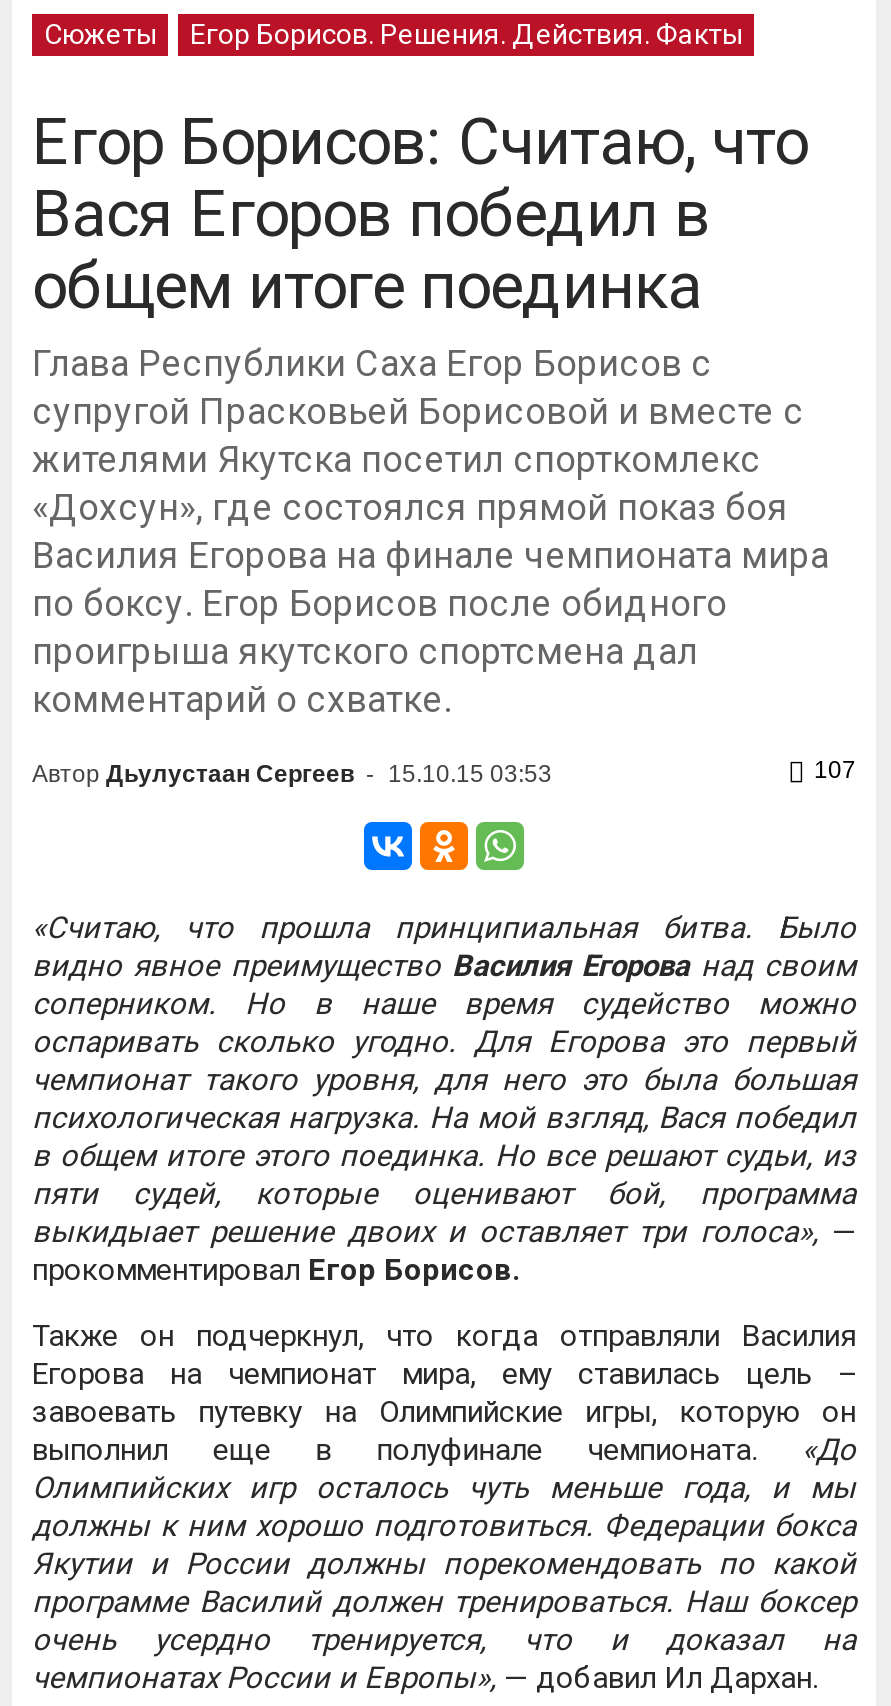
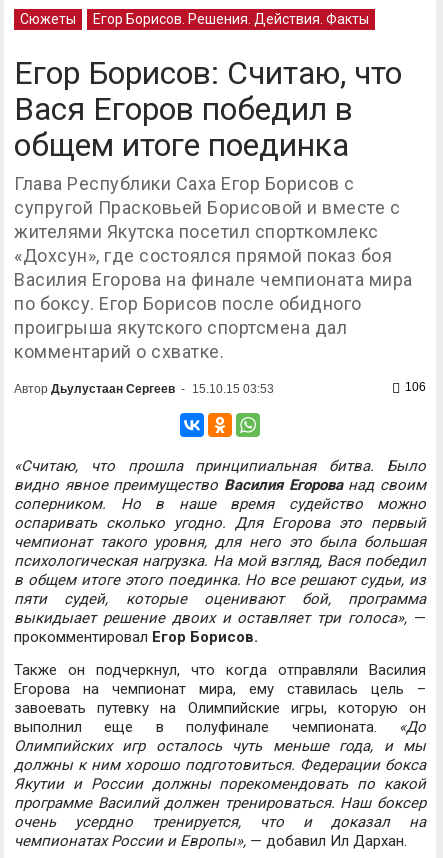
- 107
+ 106
